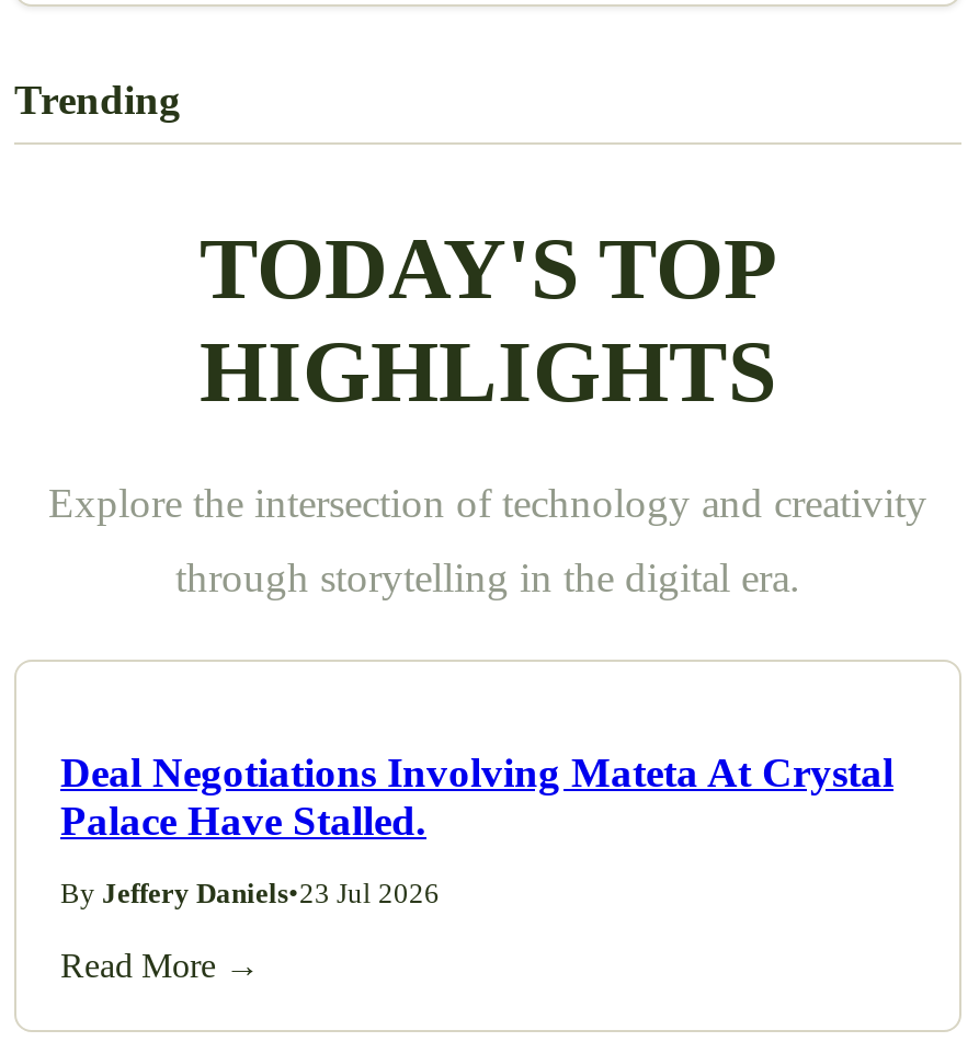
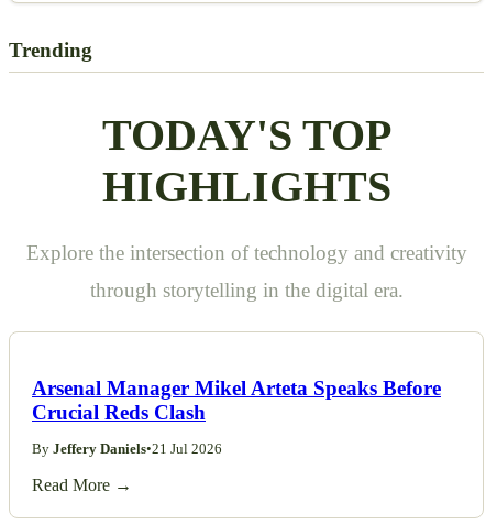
- Deal Negotiations Involving Mateta At Crystal
- Palace Have Stalled.
+ Arsenal Manager Mikel Arteta Speaks Before
+ Crucial Reds Clash

- By Jeffery Daniels•23 Jul 2026
+ By Jeffery Daniels•21 Jul 2026
